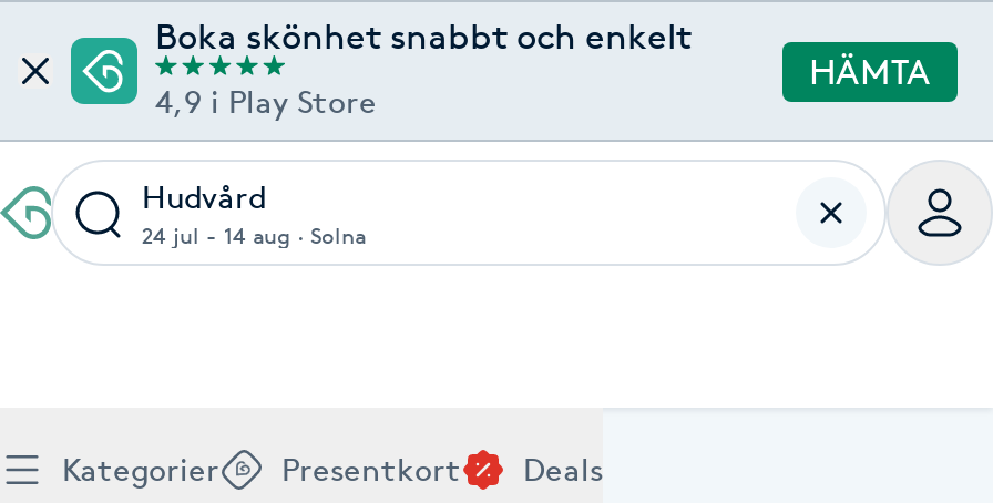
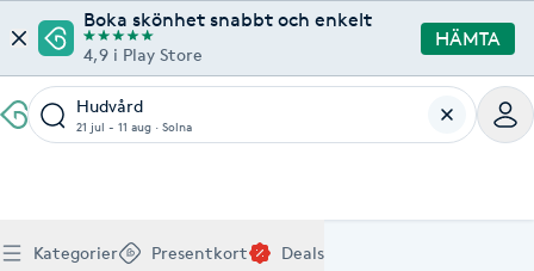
- 24 jul - 14 aug · Solna
+ 21 jul - 11 aug · Solna
